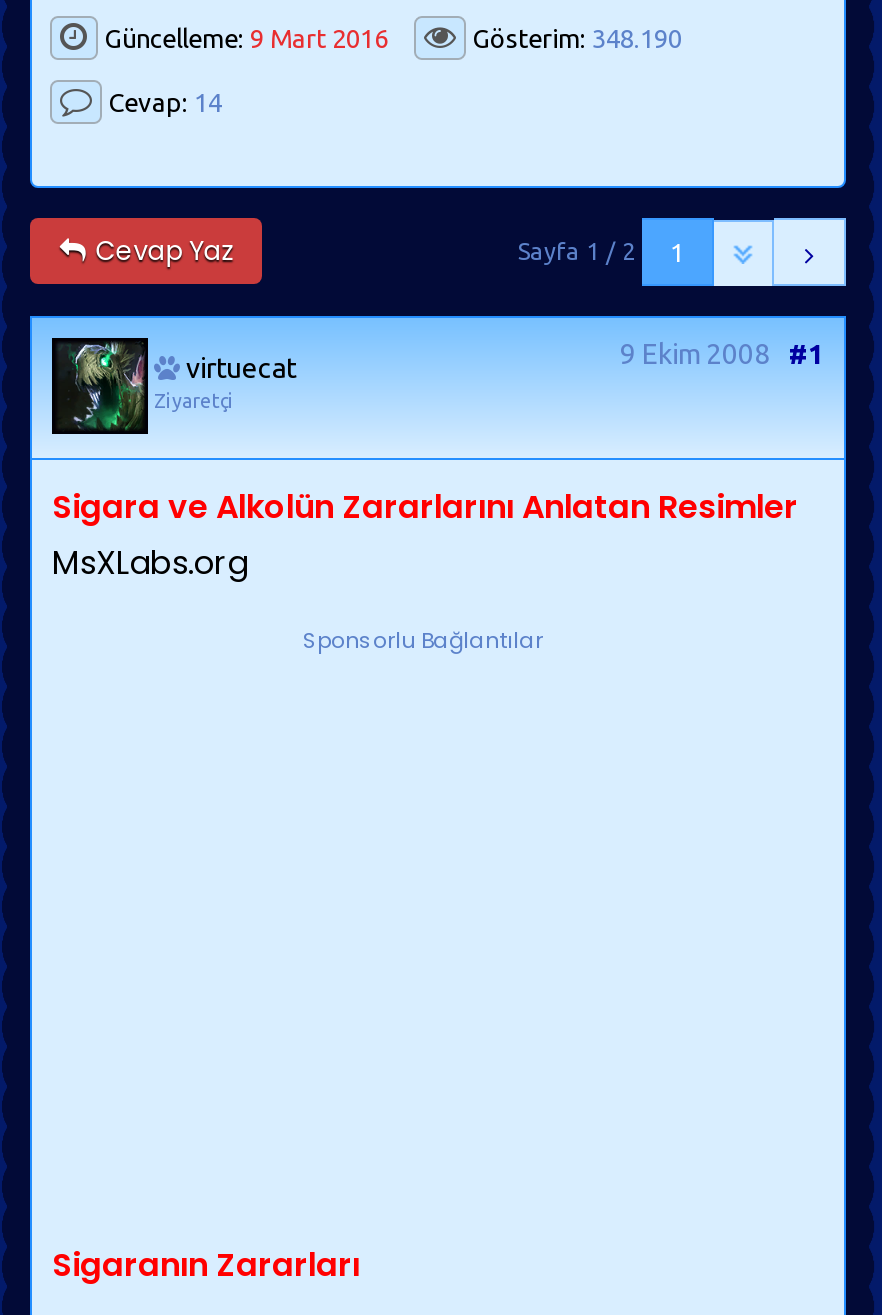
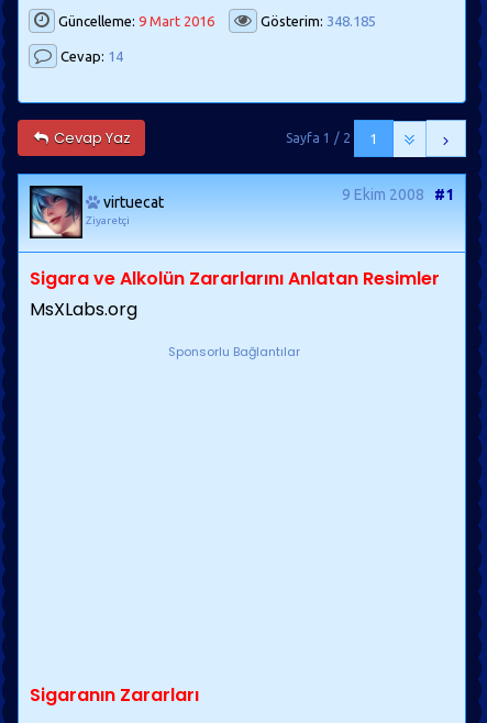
- Gösterim: 348.190
+ Gösterim: 348.185

- [image]
+ [image]
